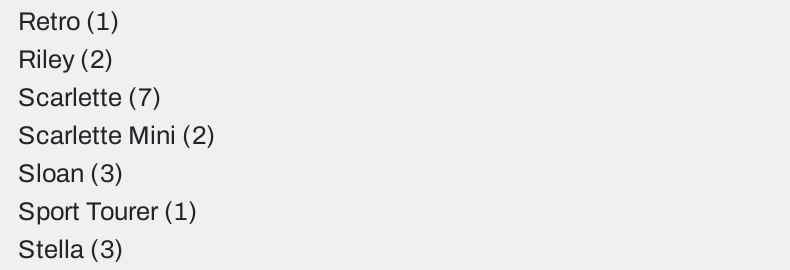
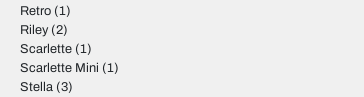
- Scarlette (7)
- Scarlette Mini (2)
- Sloan (3)
- Sport Tourer (1)
+ Scarlette (1)
+ Scarlette Mini (1)
